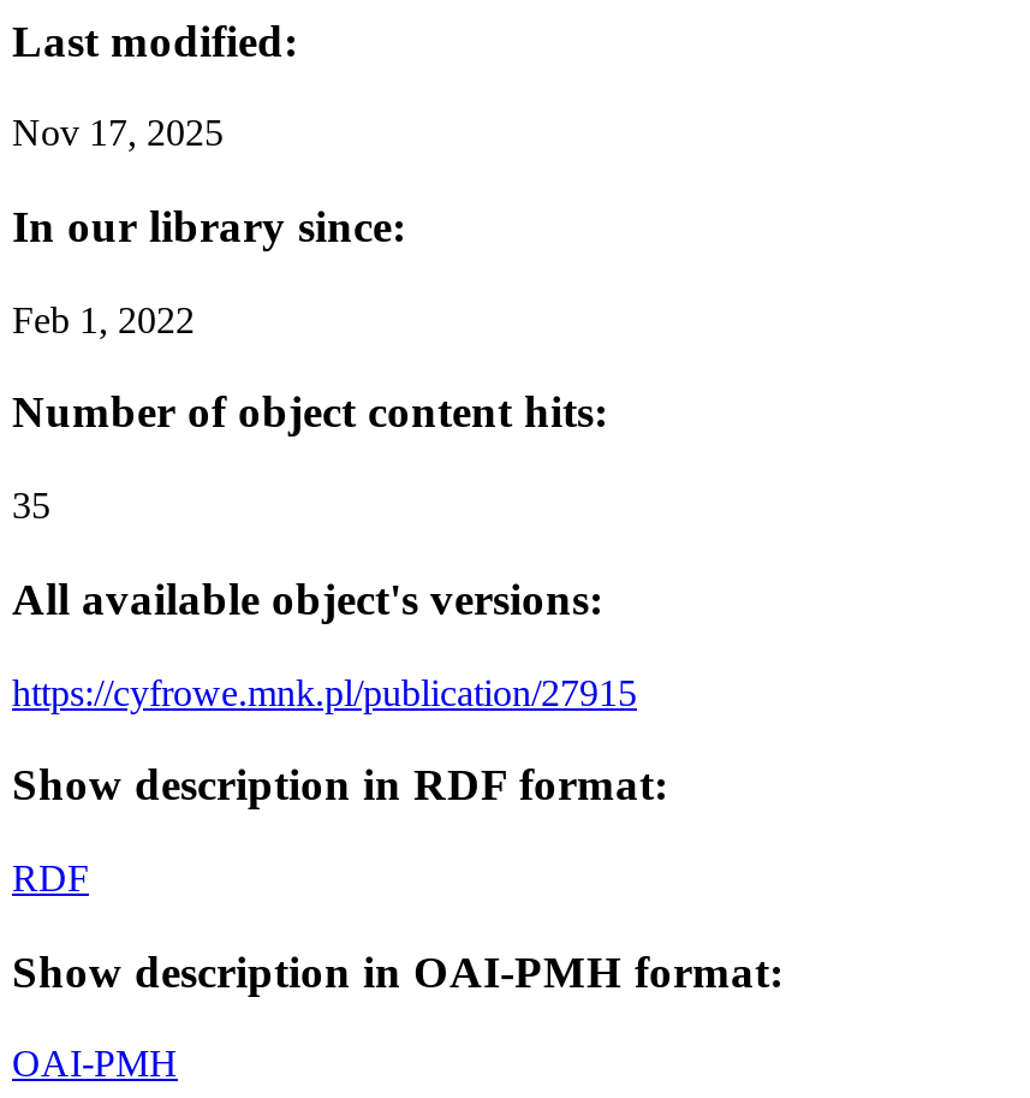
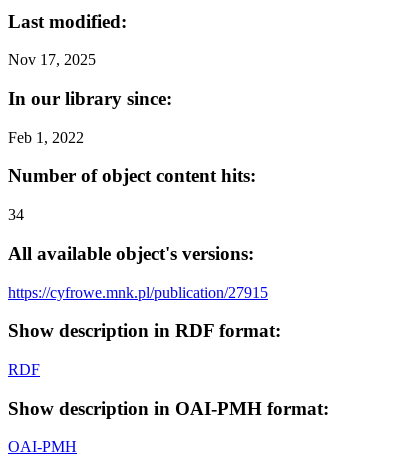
- 35
+ 34
